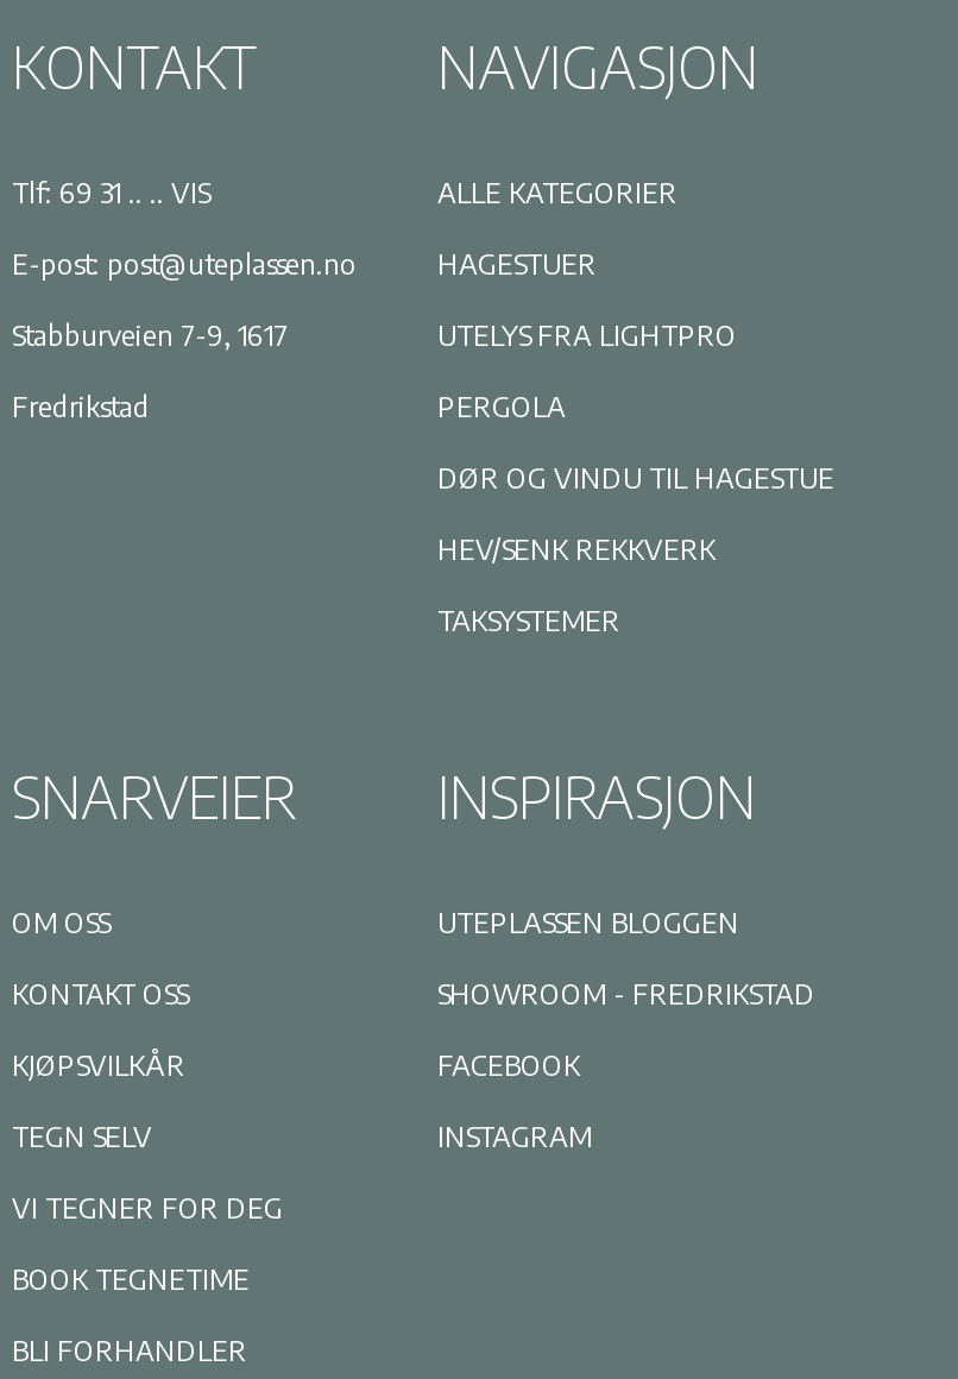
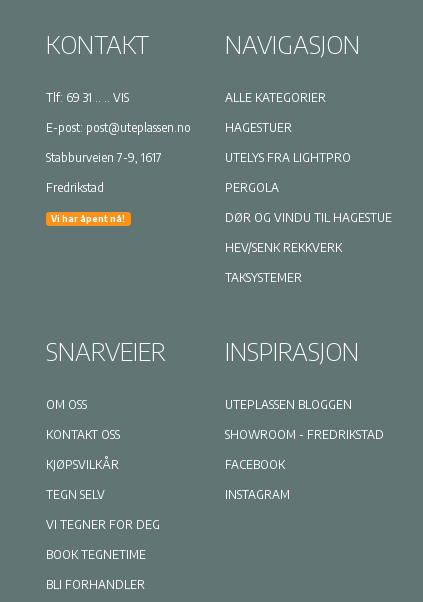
+ Vi har åpent nå!
